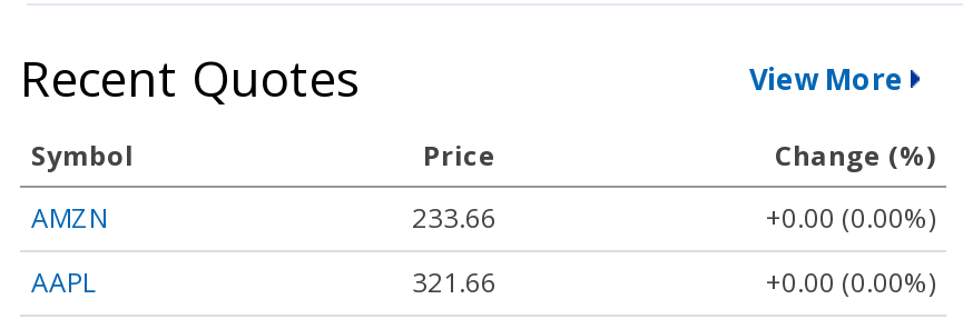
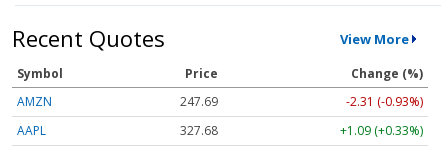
- 233.66
+ 247.69

- +0.00 (0.00%)
+ -2.31 (-0.93%)

- 321.66
+ 327.68

- +0.00 (0.00%)
+ +1.09 (+0.33%)
